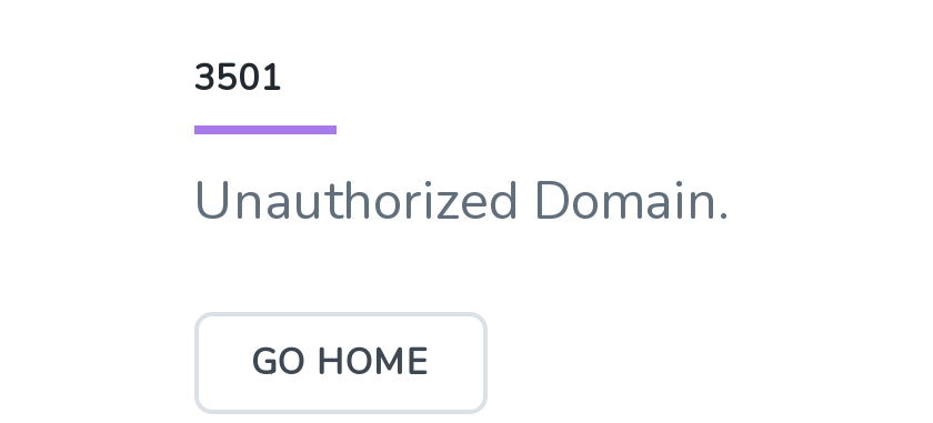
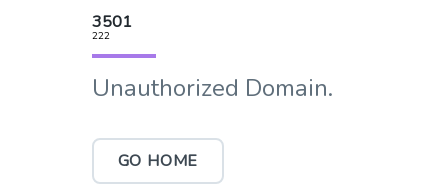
+ 222
